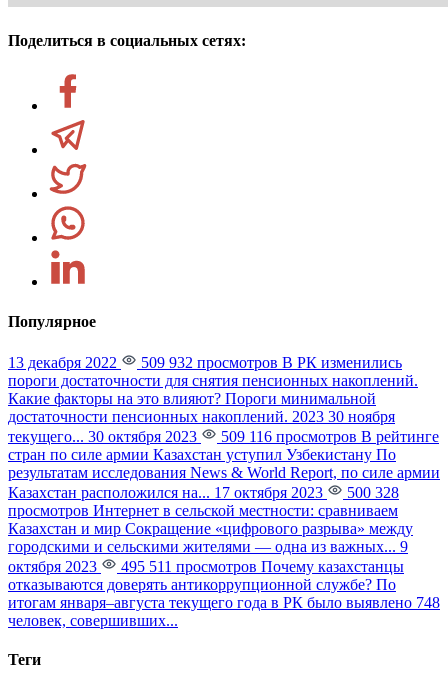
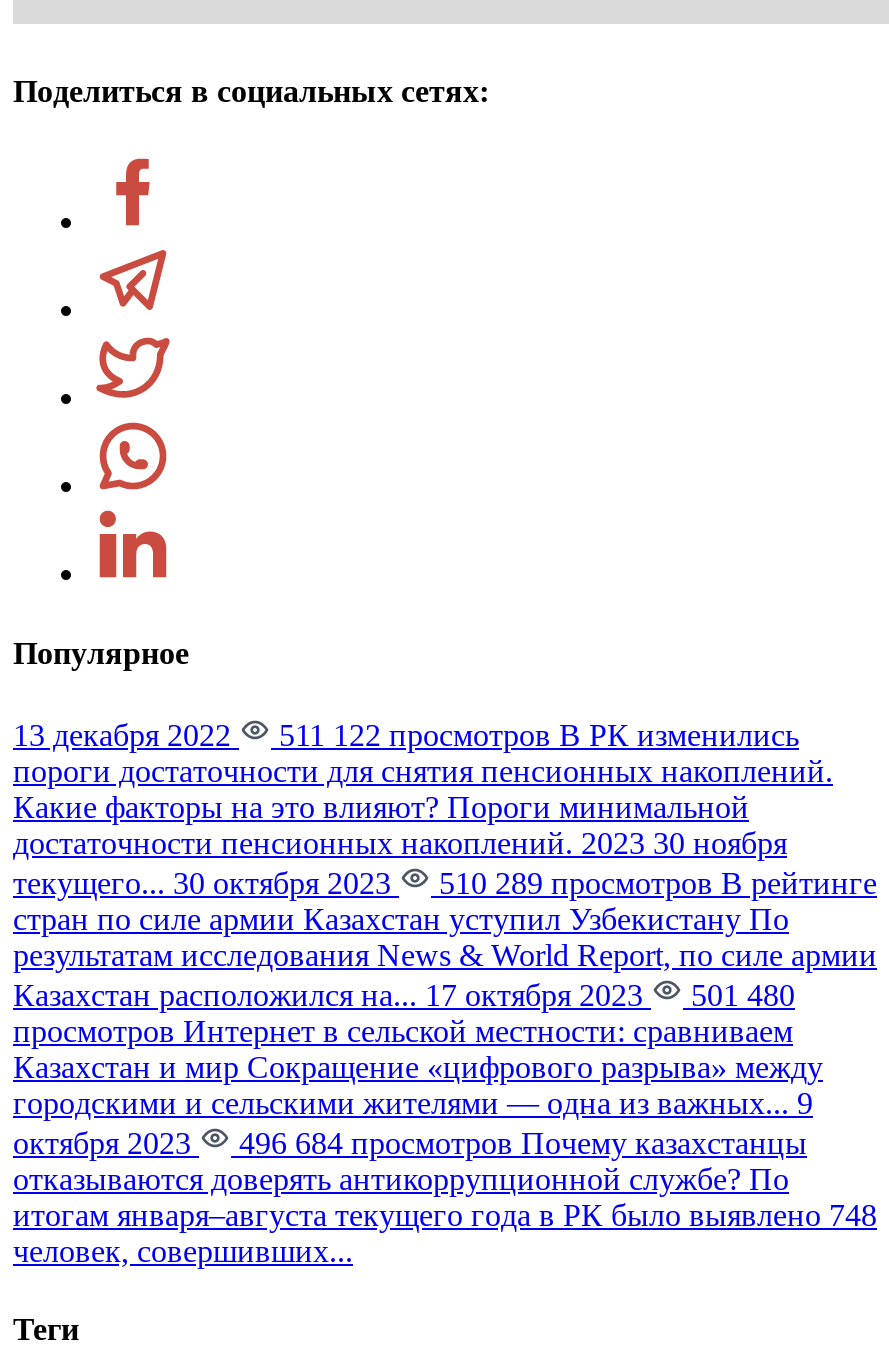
- 509 932 просмотров В РК изменились
+ 511 122 просмотров В РК изменились

- 509 116 просмотров В рейтинге
+ 510 289 просмотров В рейтинге

- Казахстан расположился на... 17 октября 2023 500 328
+ Казахстан расположился на... 17 октября 2023 501 480

- 495 511 просмотров Почему казахстанцы
+ 496 684 просмотров Почему казахстанцы
